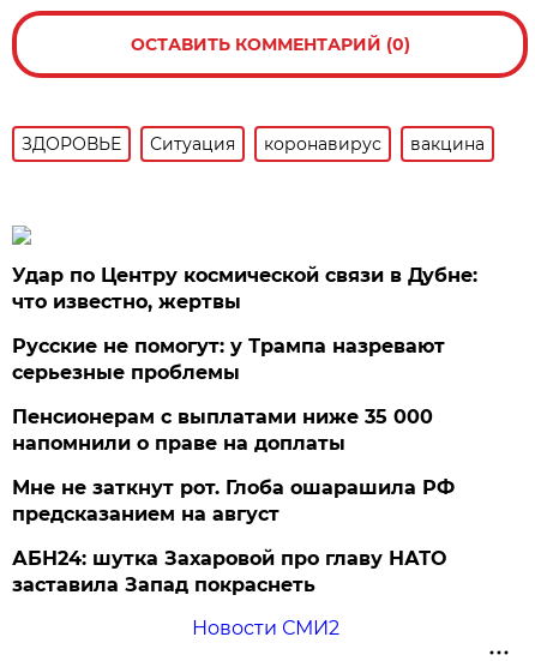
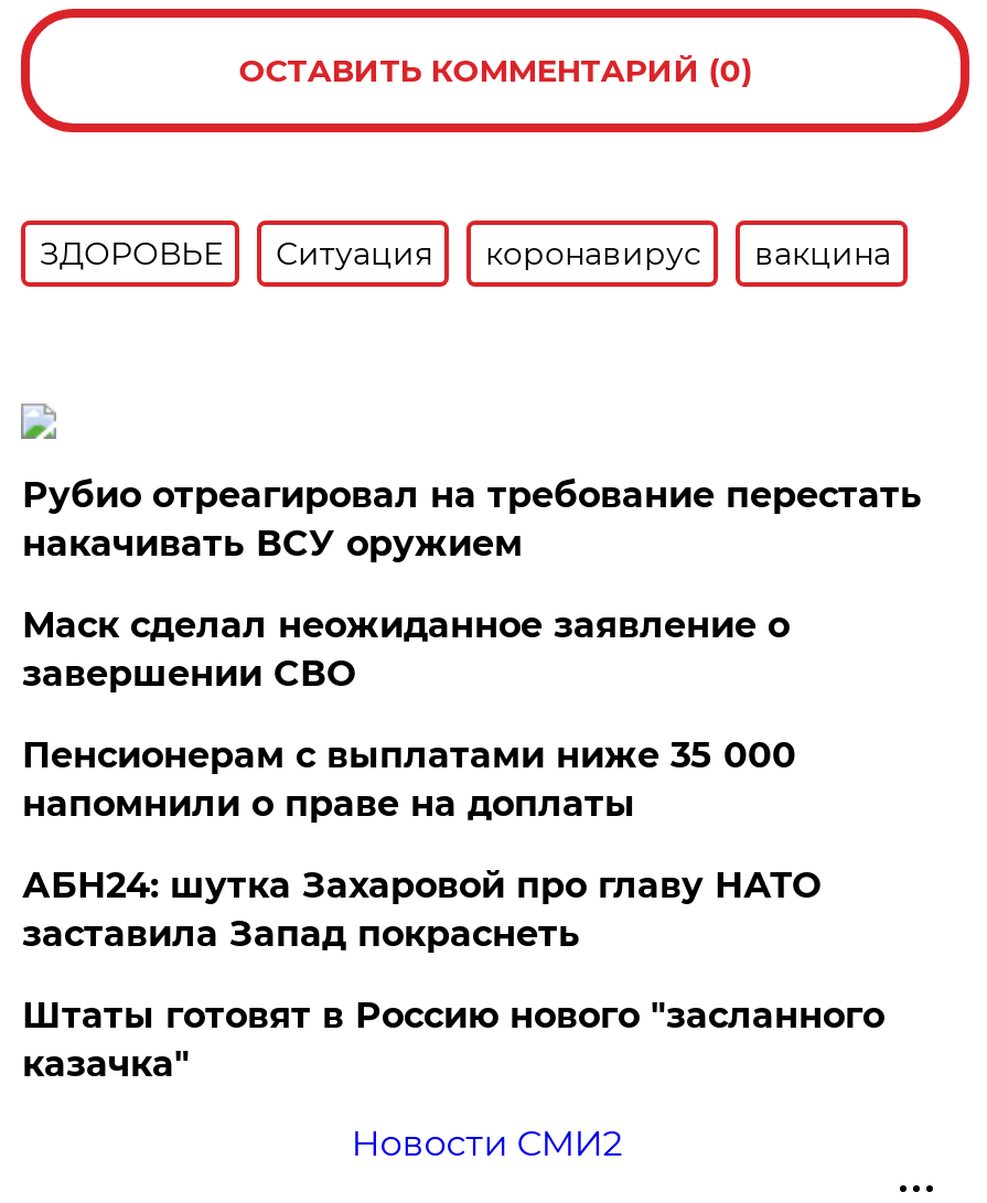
- Удар по Центру космической связи в Дубне:
- что известно, жертвы
+ Рубио отреагировал на требование перестать
+ накачивать ВСУ оружием

- Русские не помогут: у Трампа назревают
- серьезные проблемы
+ Маск сделал неожиданное заявление о
+ завершении СВО

- Мне не заткнут рот. Глоба ошарашила РФ
- предсказанием на август

moved up: АБН24: шутка Захаровой про главу НАТО | заставила Запад покраснеть

+ Штаты готовят в Россию нового "засланного
+ казачка"
